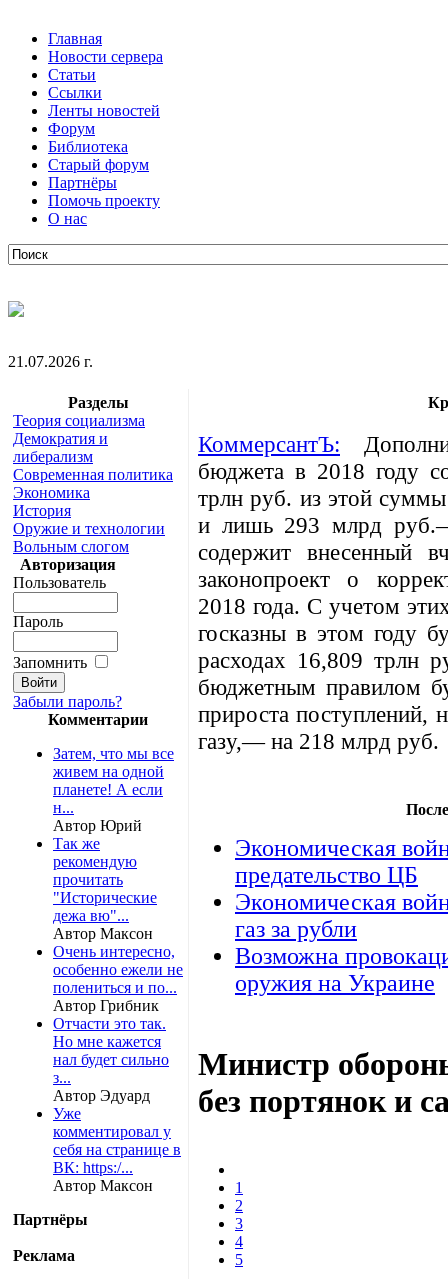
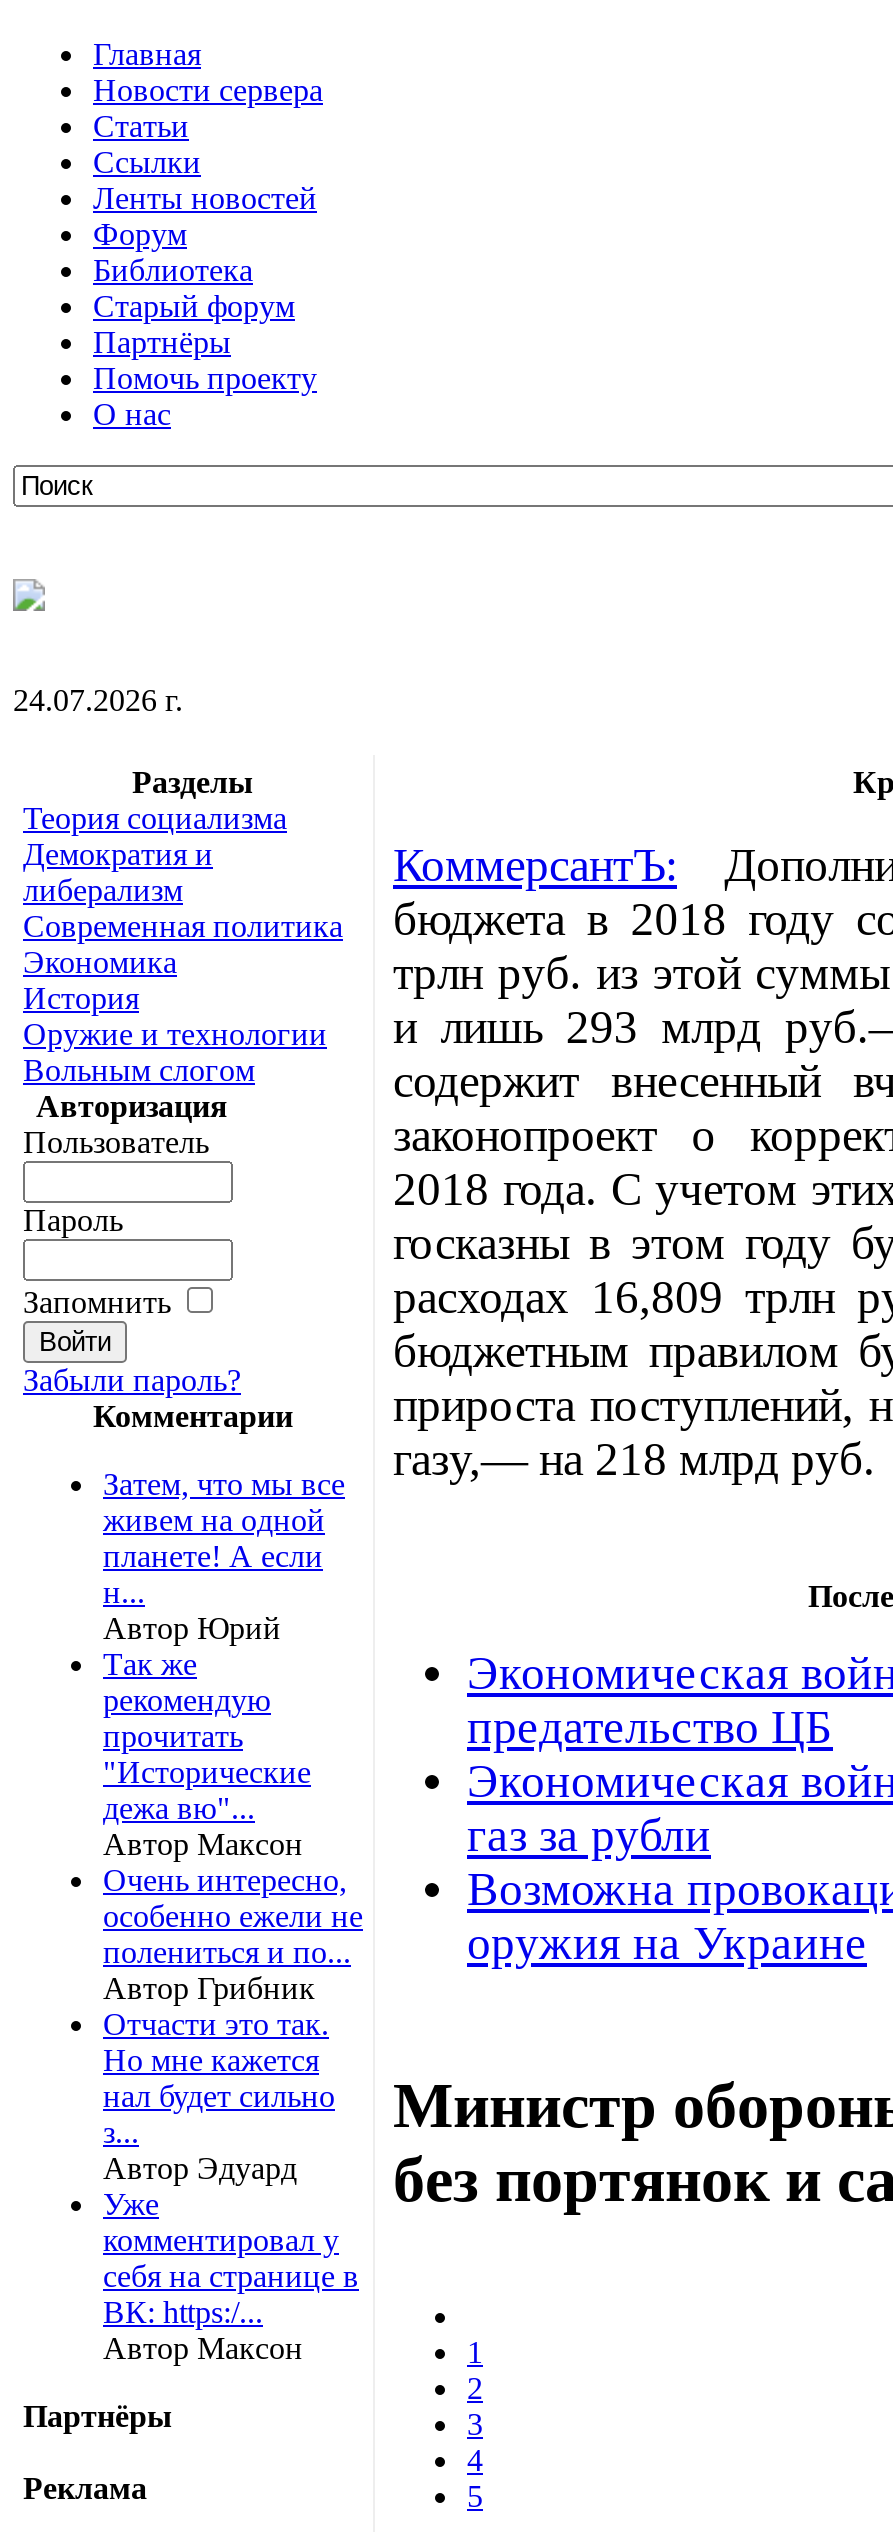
- 21.07.2026 г.
+ 24.07.2026 г.
